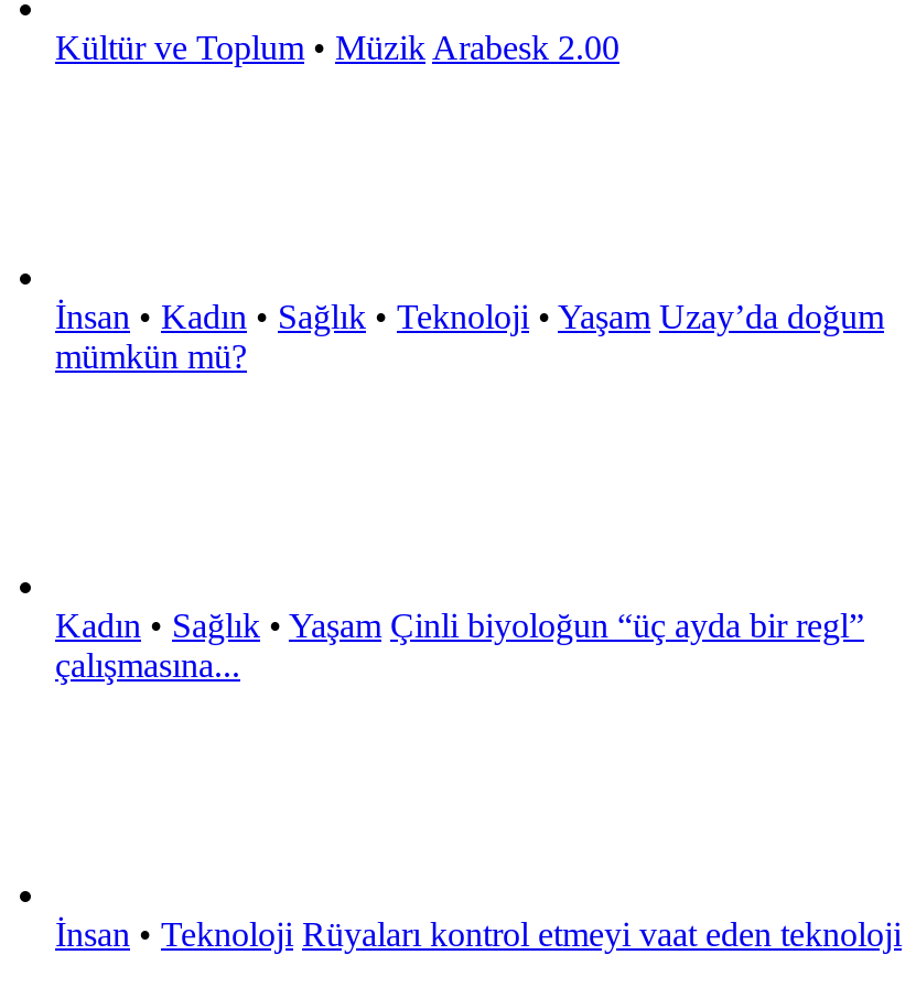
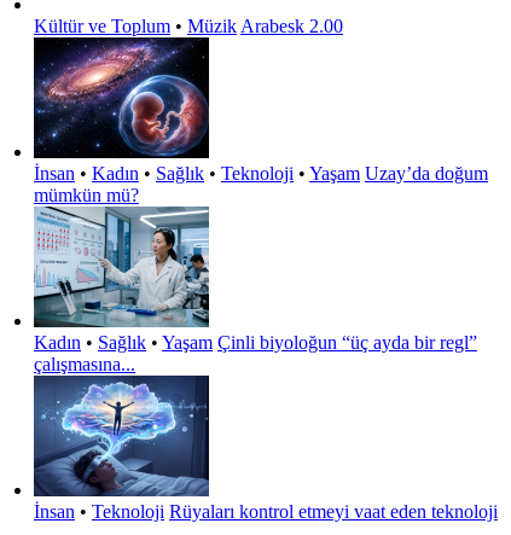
+ [image]

+ [image]

+ [image]
